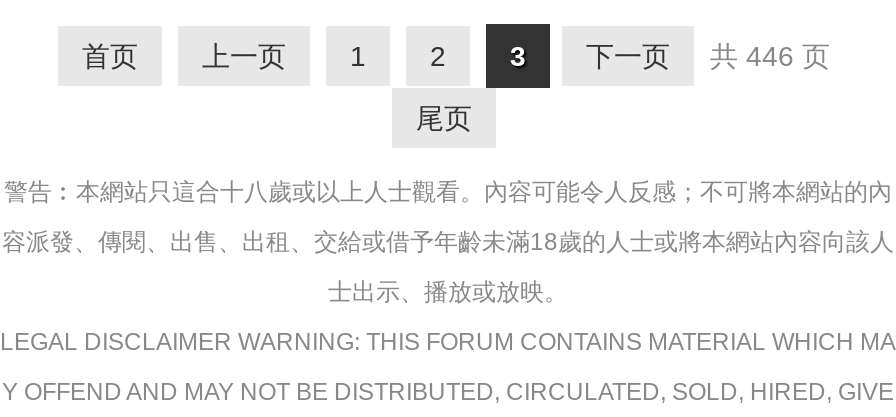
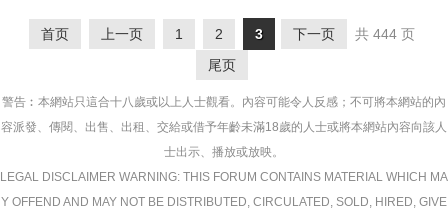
- 首页 上一页 1 2 3 下一页 共 446 页
+ 首页 上一页 1 2 3 下一页 共 444 页
